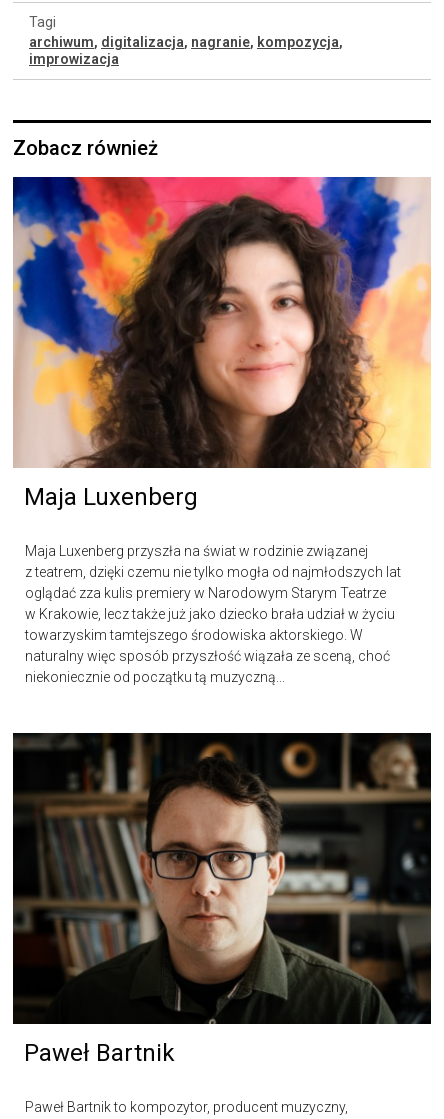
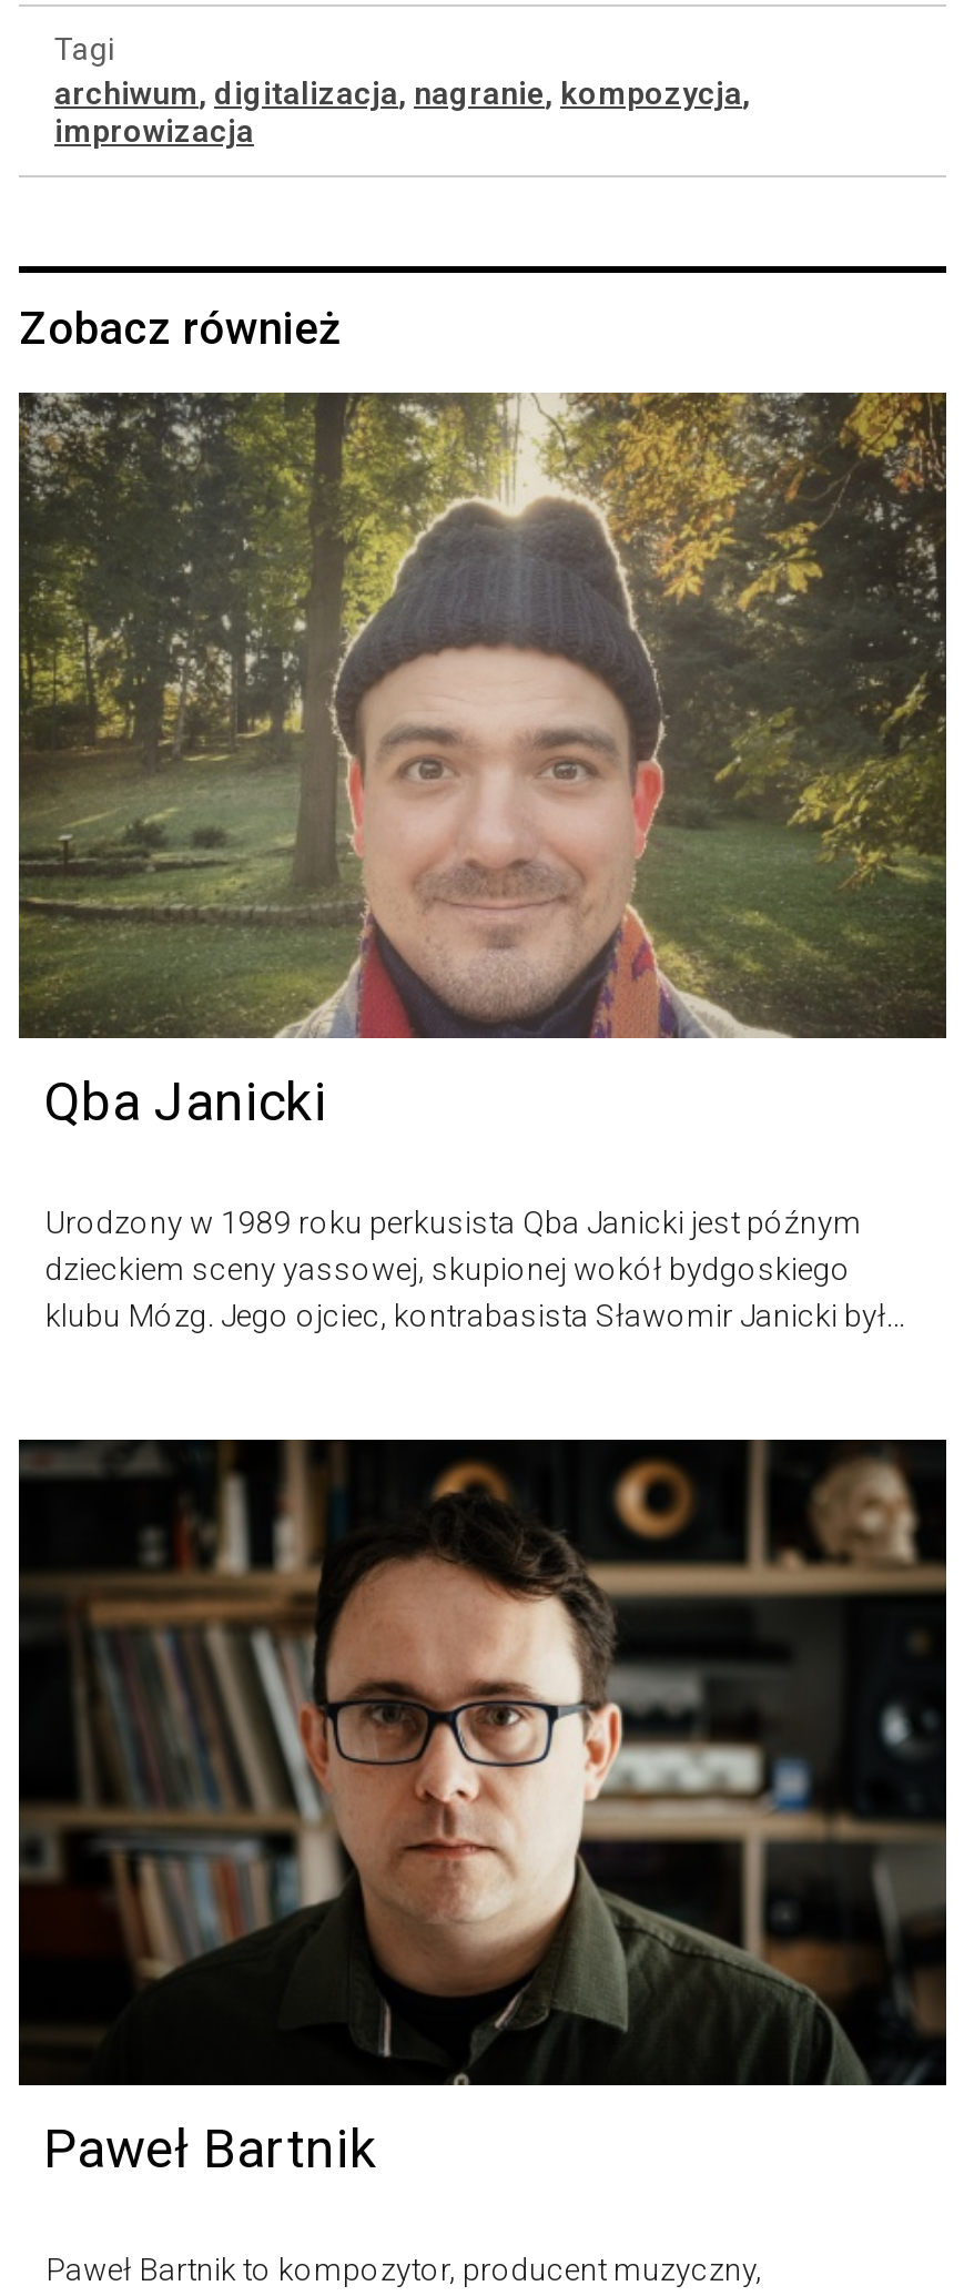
- [image]
- Maja Luxenberg
+ [image]
+ Qba Janicki

- Maja Luxenberg przyszła na świat w rodzinie związanej
- z teatrem, dzięki czemu nie tylko mogła od najmłodszych lat
- oglądać zza kulis premiery w Narodowym Starym Teatrze
- w Krakowie, lecz także już jako dziecko brała udział w życiu
- towarzyskim tamtejszego środowiska aktorskiego. W
- naturalny więc sposób przyszłość wiązała ze sceną, choć
- niekoniecznie od początku tą muzyczną...
+ Urodzony w 1989 roku perkusista Qba Janicki jest późnym
+ dzieckiem sceny yassowej, skupionej wokół bydgoskiego
+ klubu Mózg. Jego ojciec, kontrabasista Sławomir Janicki był…
